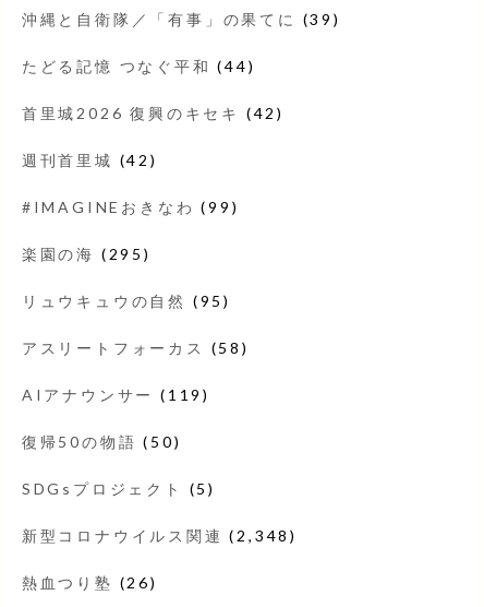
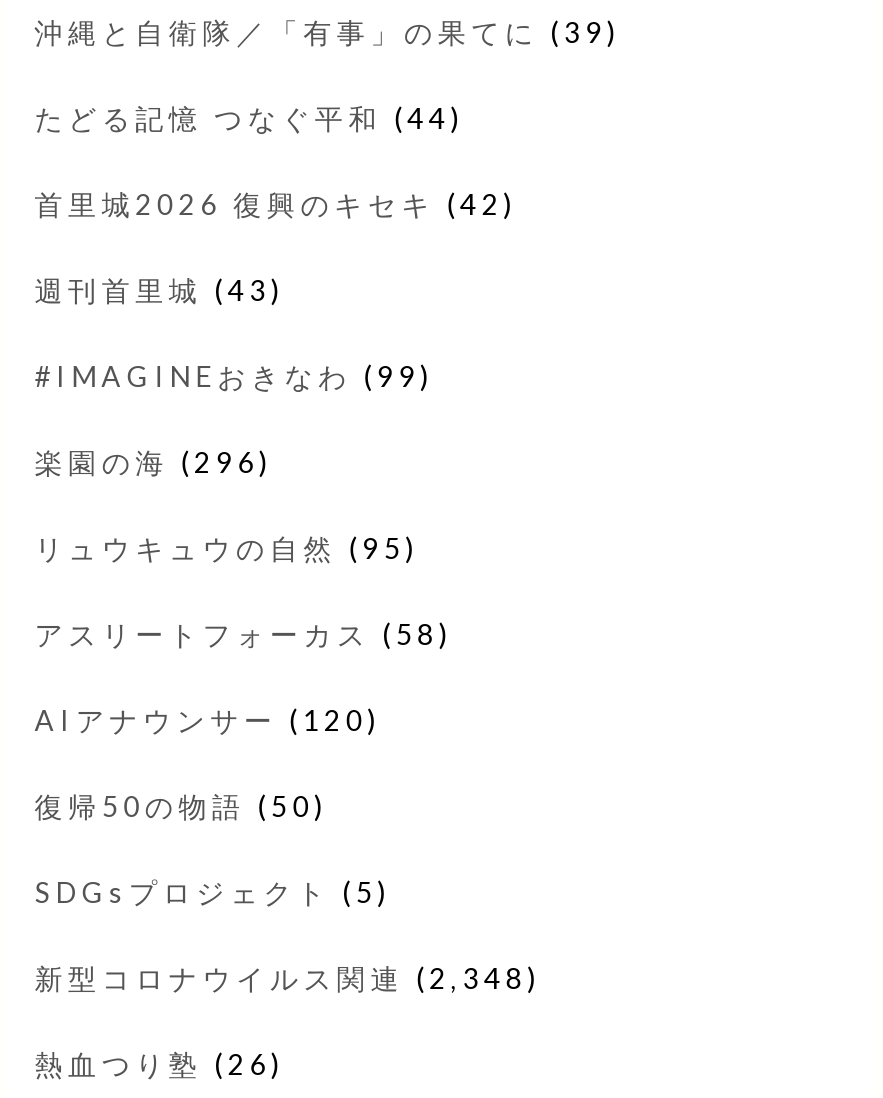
- 週刊首里城(42)
+ 週刊首里城(43)

- 楽園の海(295)
+ 楽園の海(296)

- AIアナウンサー(119)
+ AIアナウンサー(120)
